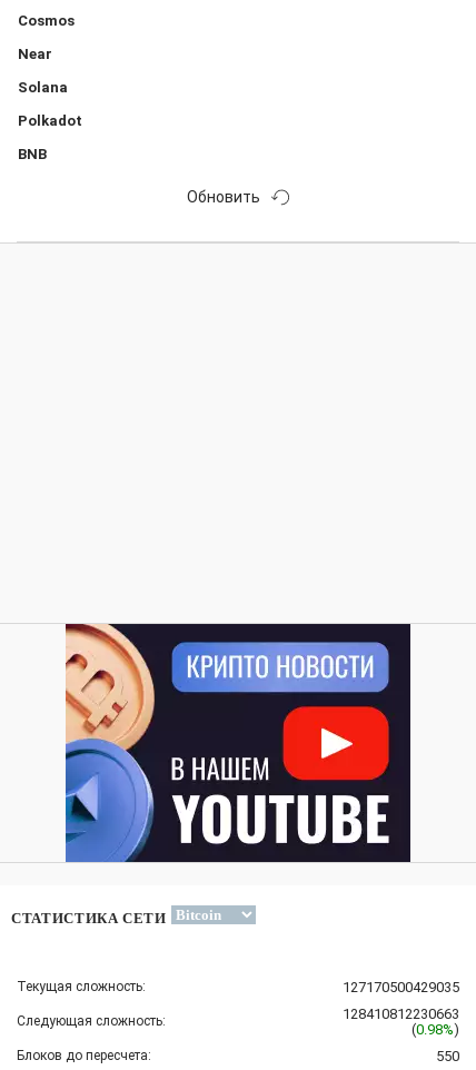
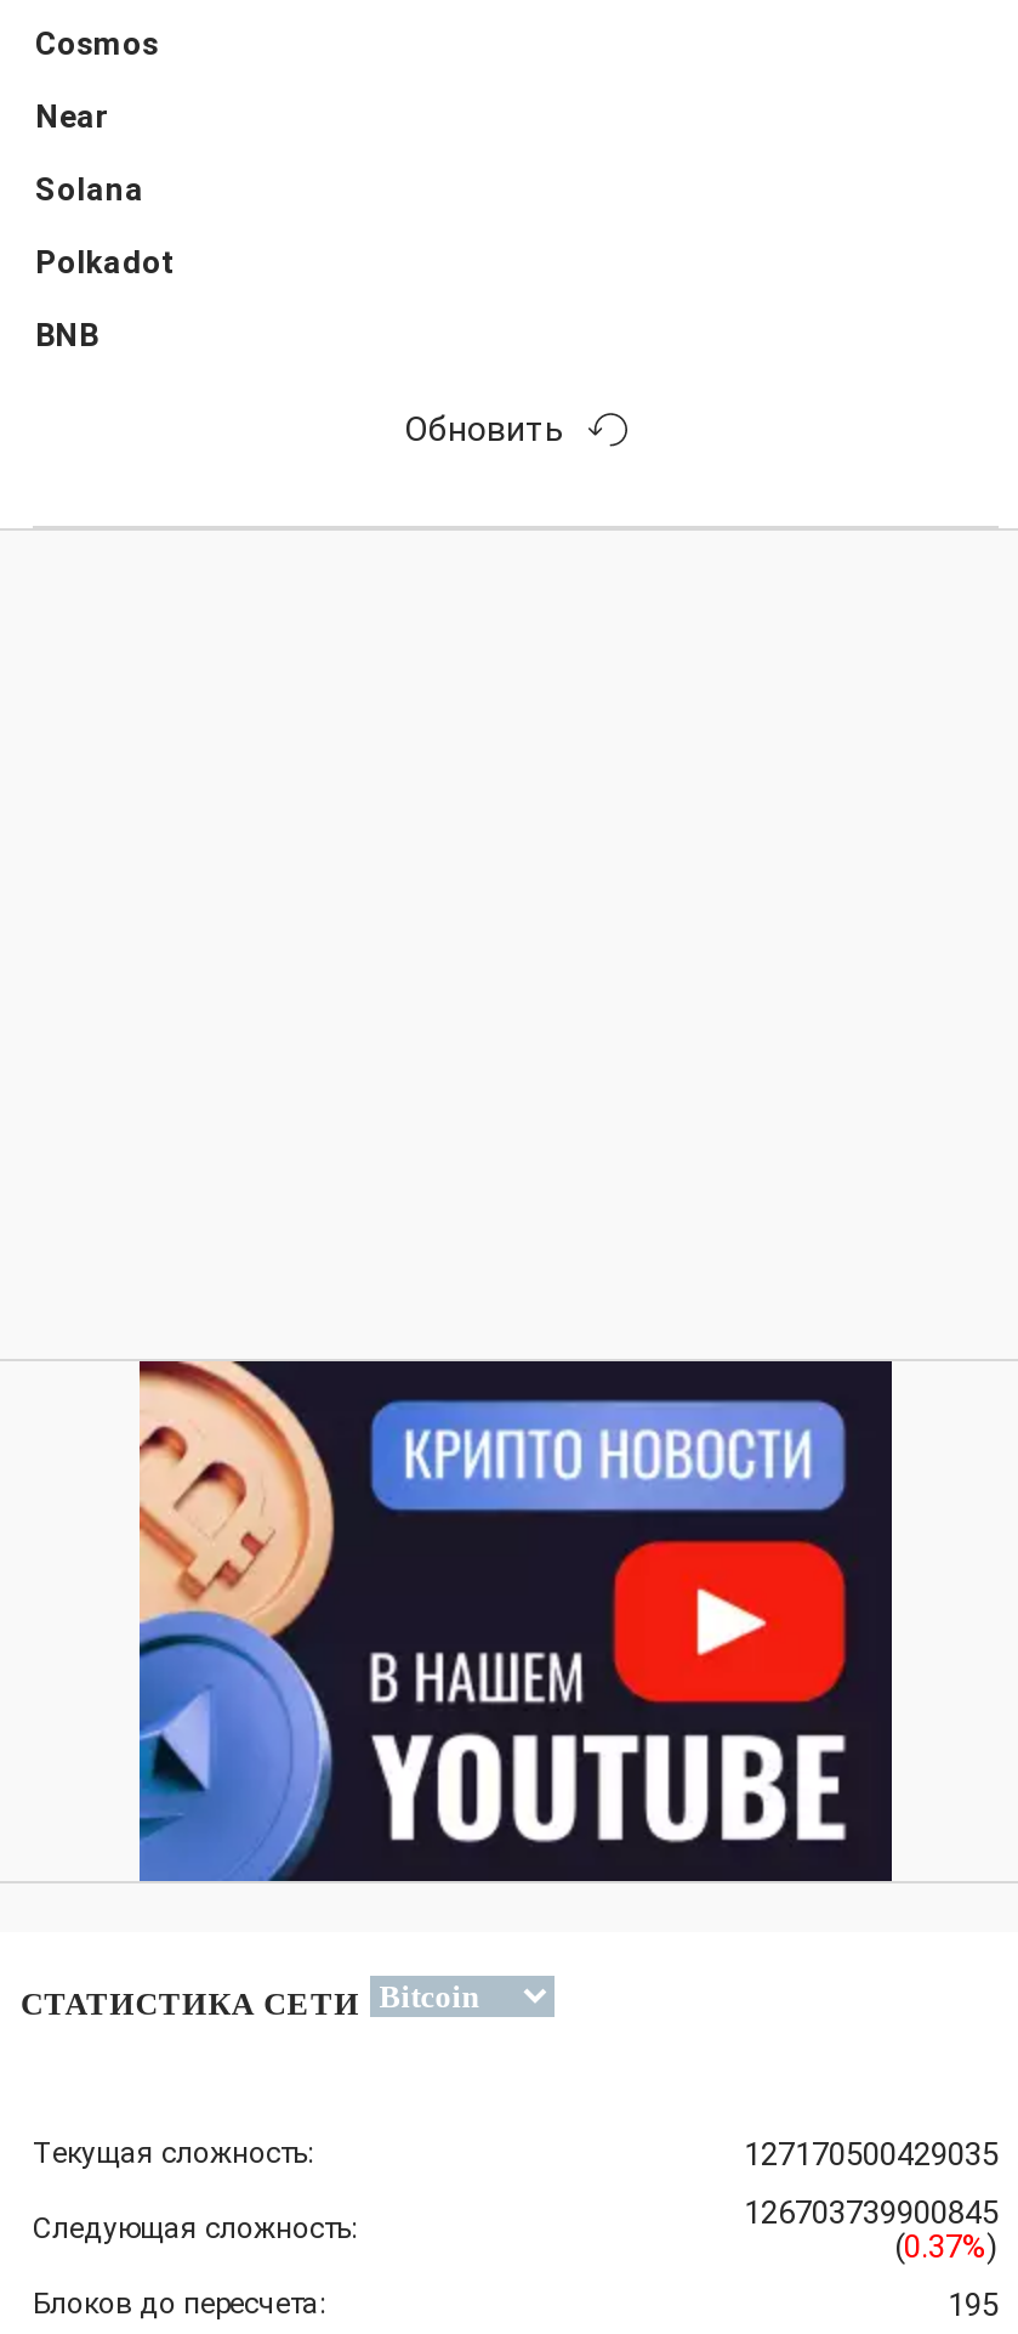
- 128410812230663
+ 126703739900845

- (0.98%)
+ (0.37%)

- 550
+ 195
